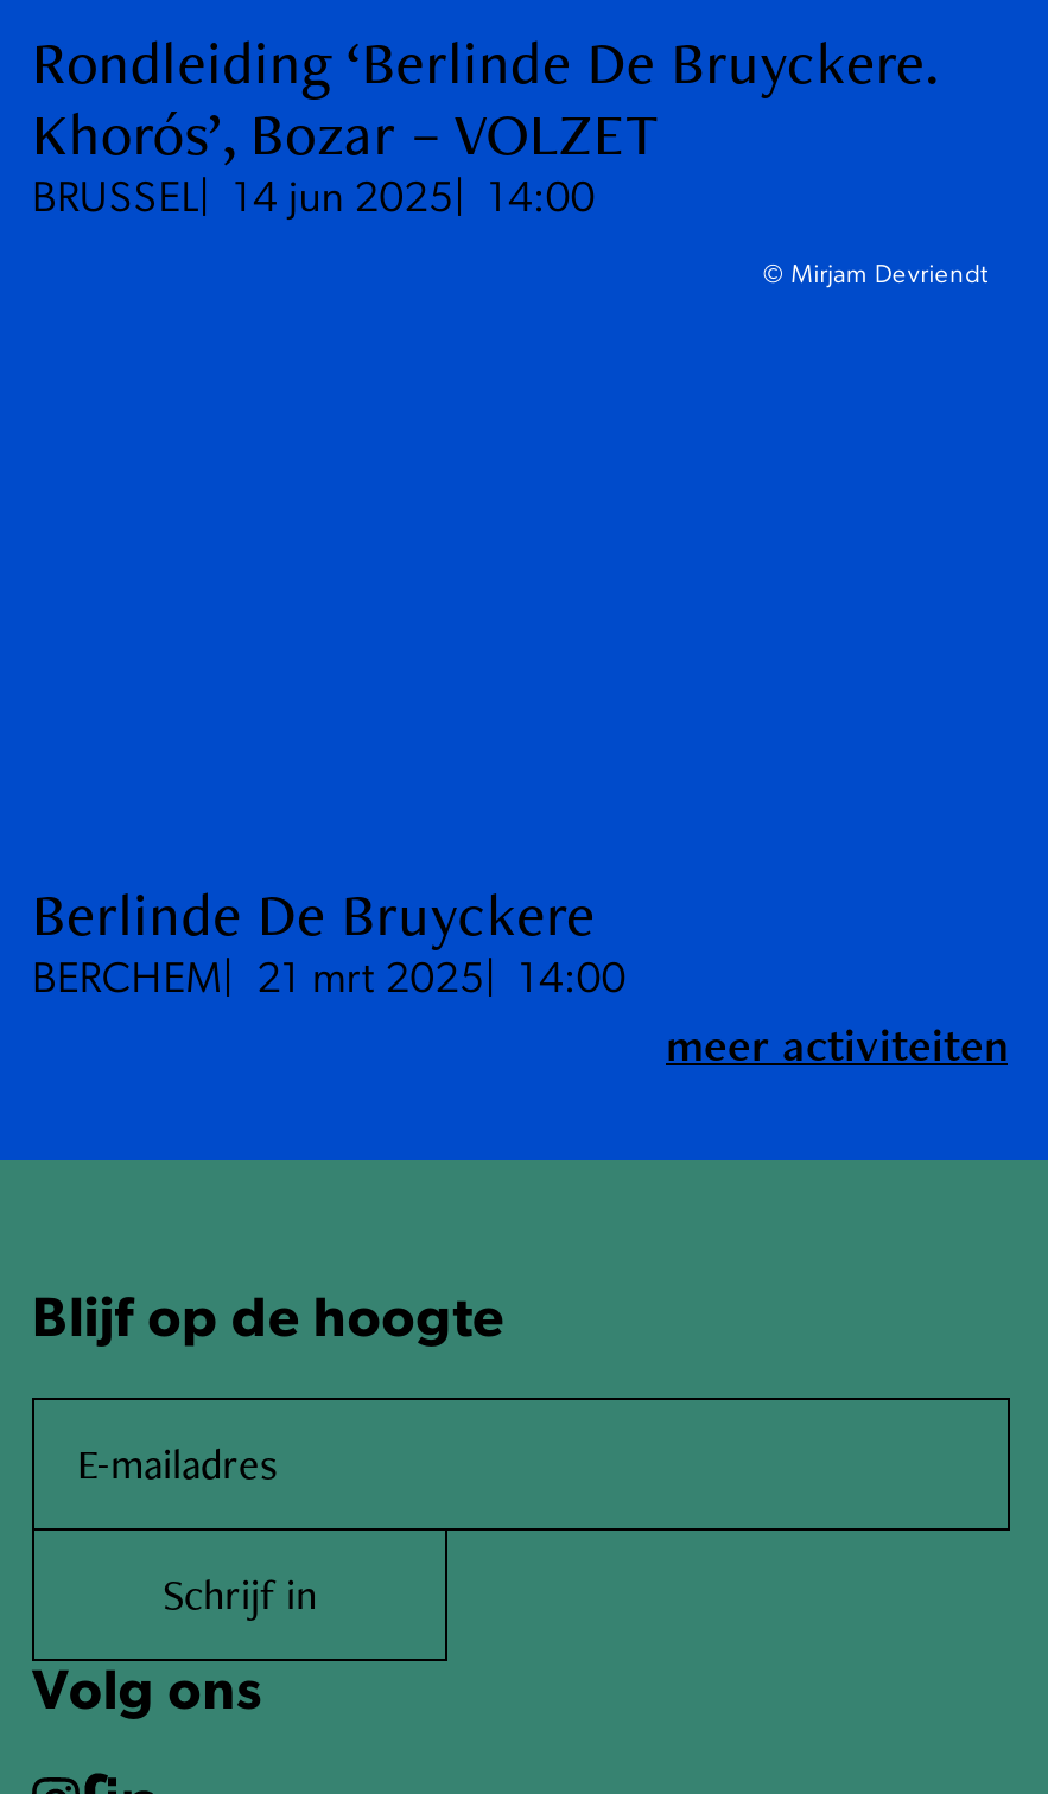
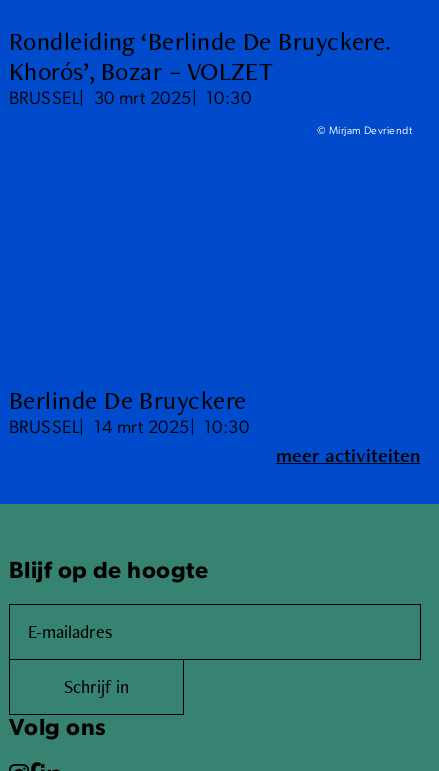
- 14 jun 2025
- 14:00
+ 30 mrt 2025
+ 10:30

- BERCHEM
- 21 mrt 2025
- 14:00
+ BRUSSEL
+ 14 mrt 2025
+ 10:30
